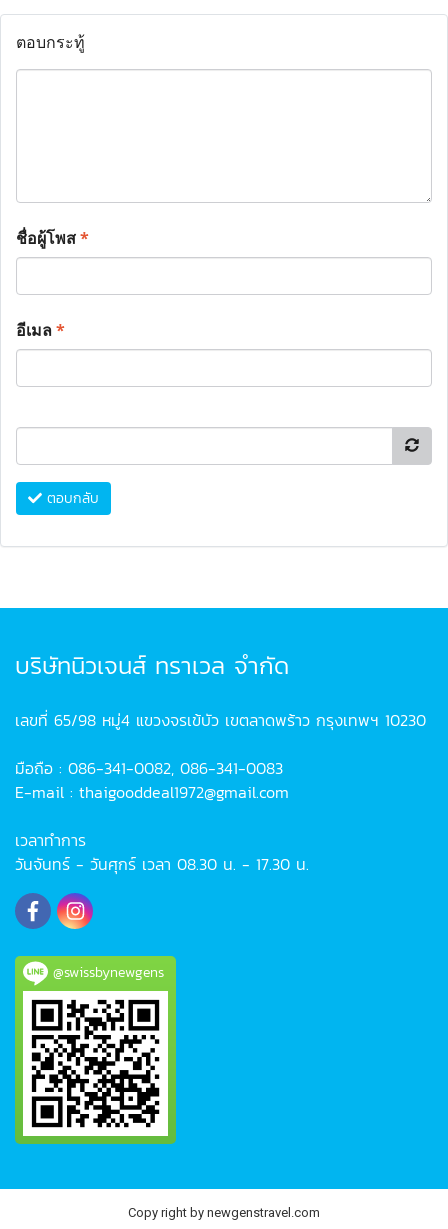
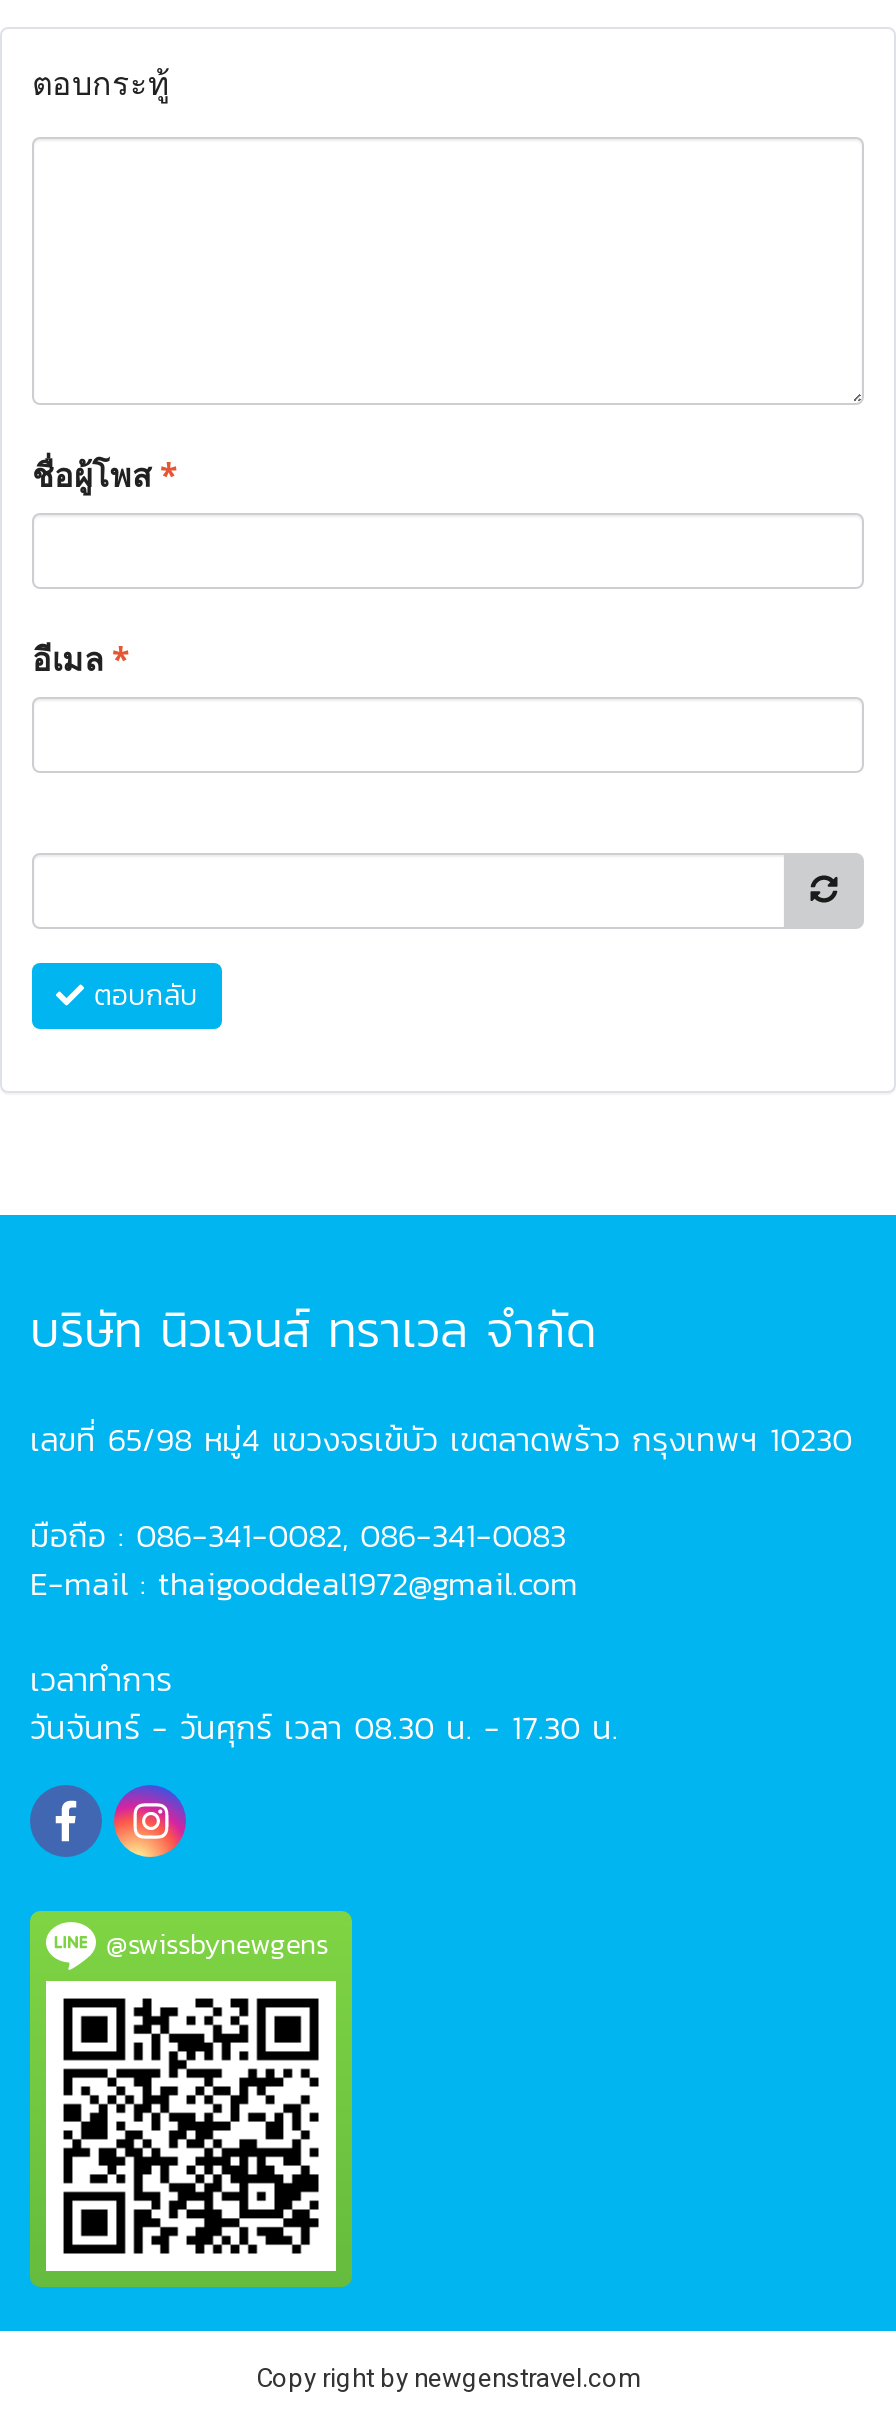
- บริษัทนิวเจนส์ ทราเวล จำกัด
+ บริษัท นิวเจนส์ ทราเวล จำกัด
